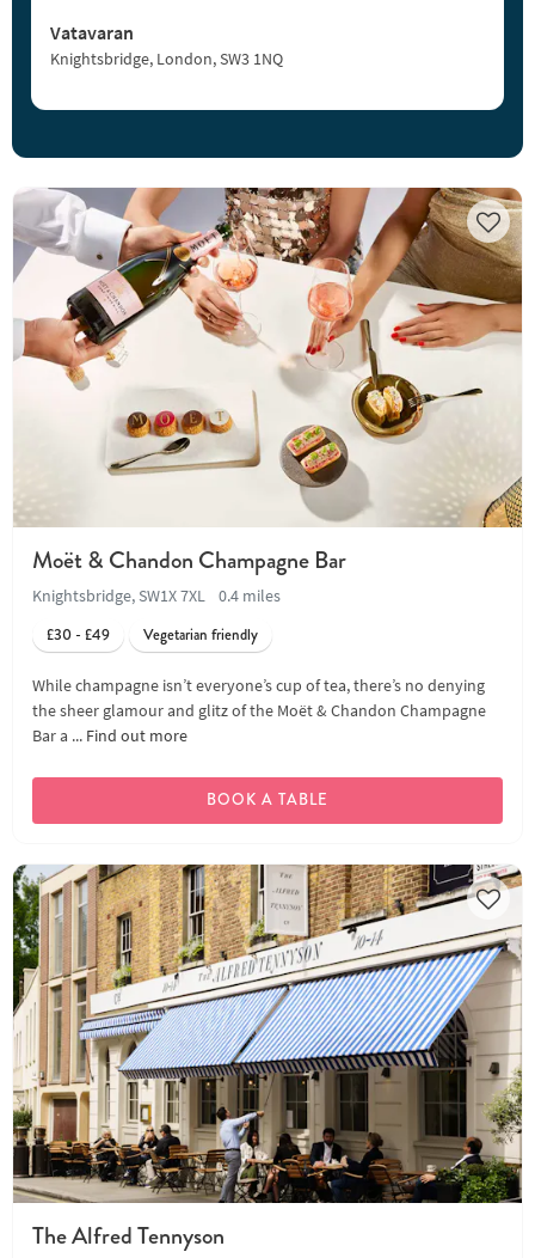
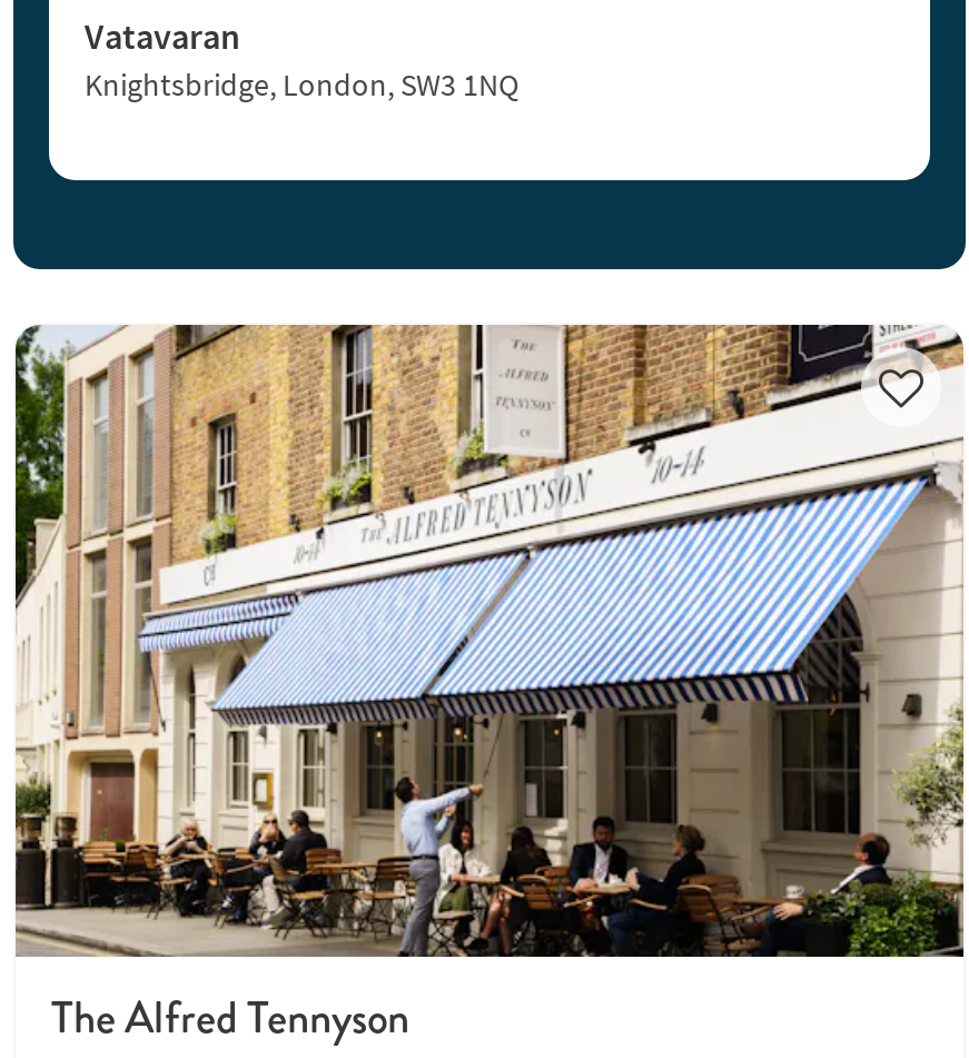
- [image]
- Moët & Chandon Champagne Bar
- Knightsbridge, SW1X 7XL
- 0.4 miles
- £30 - £49
- Vegetarian friendly
- While champagne isn’t everyone’s cup of tea, there’s no denying
- the sheer glamour and glitz of the Moët & Chandon Champagne
- Bar a ... Find out more
- BOOK A TABLE
